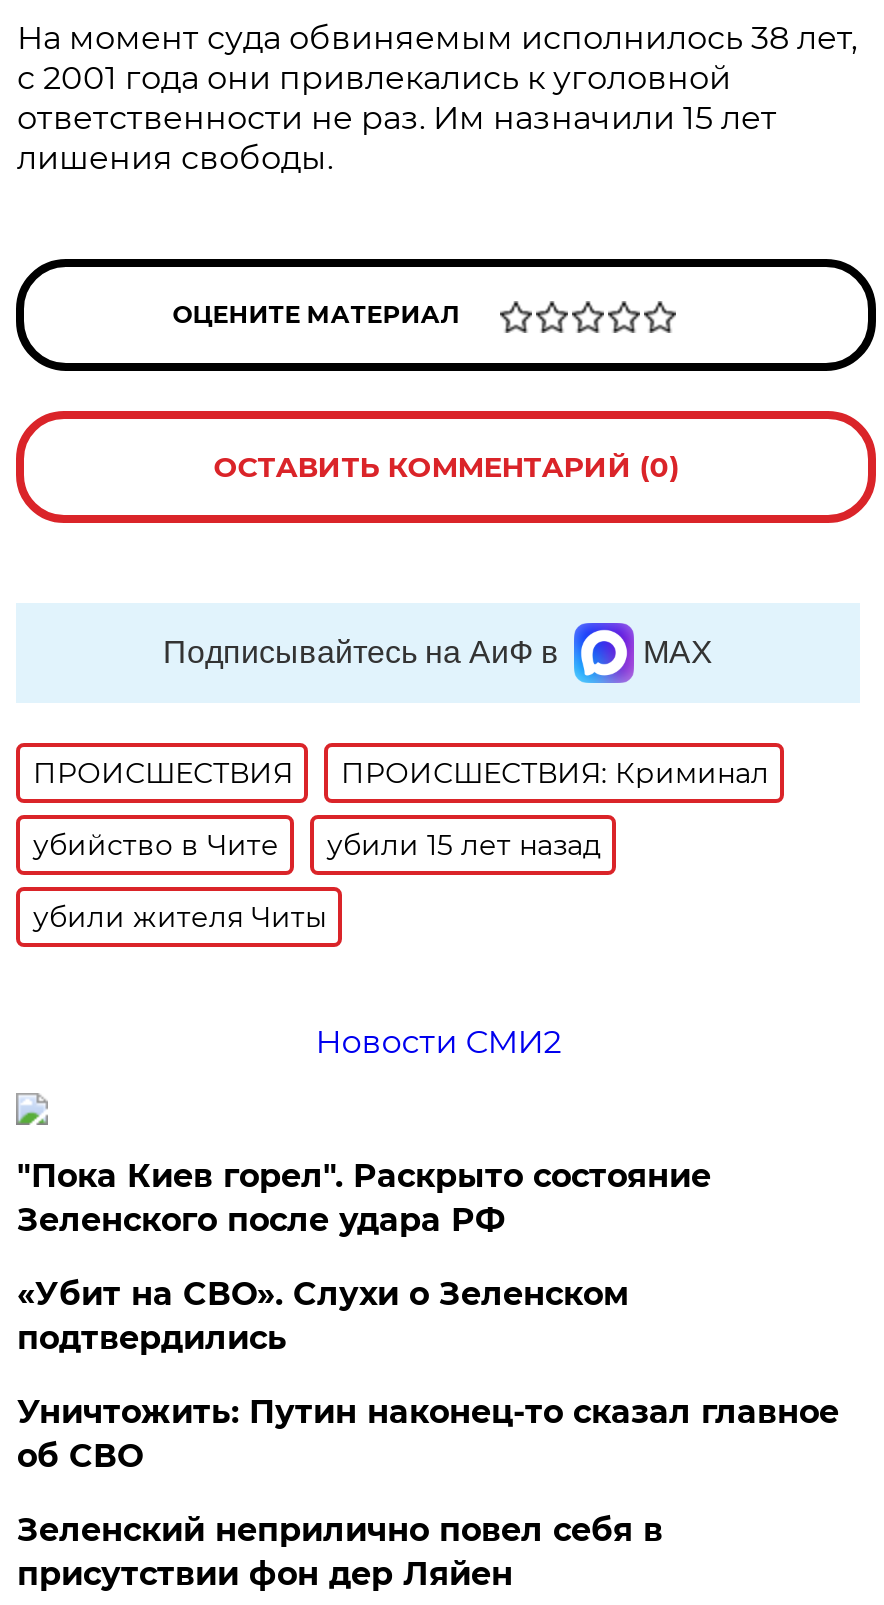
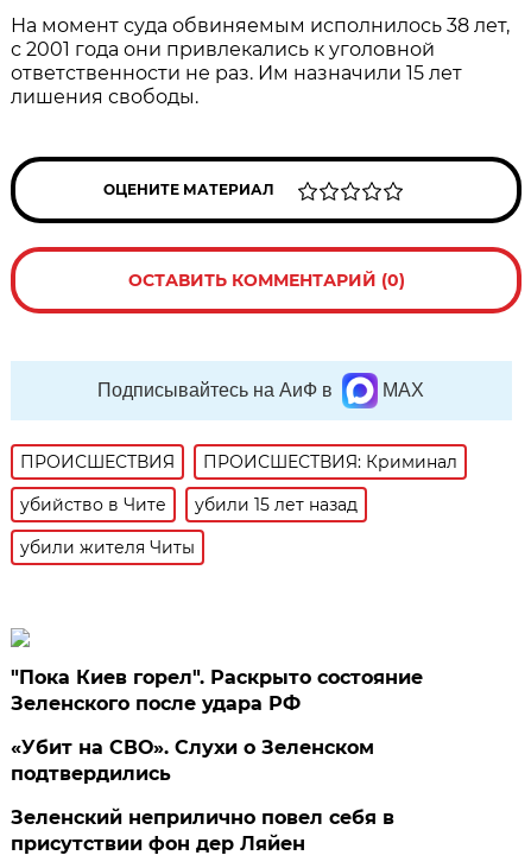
- Новости СМИ2

- Уничтожить: Путин наконец-то сказал главное
- об СВО
